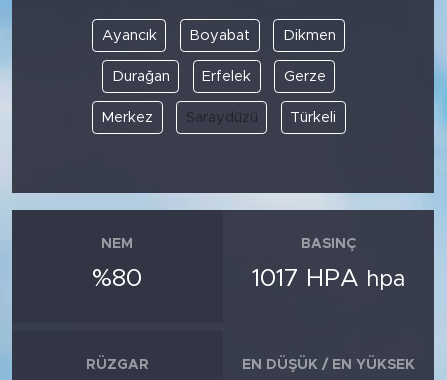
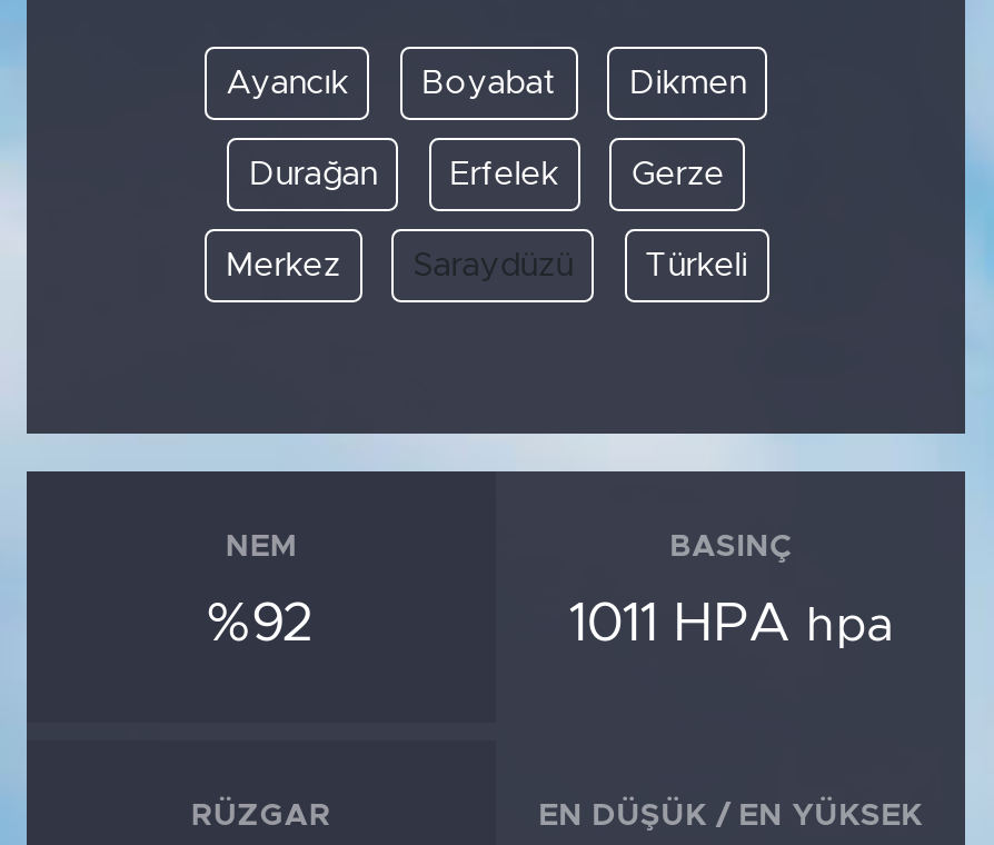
- %80
+ %92

- 1017 HPA hpa
+ 1011 HPA hpa
